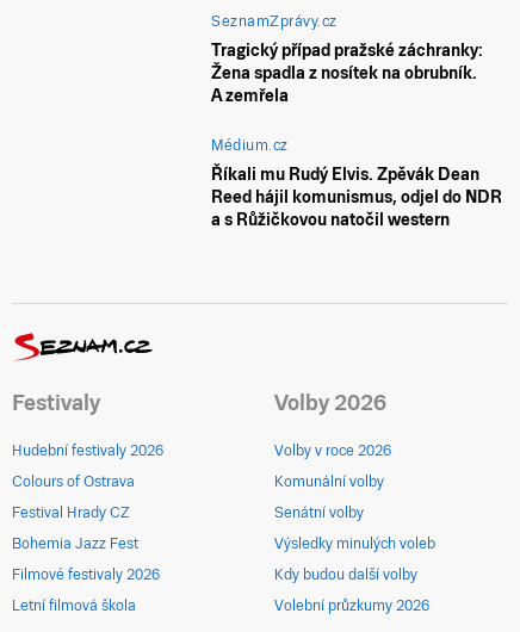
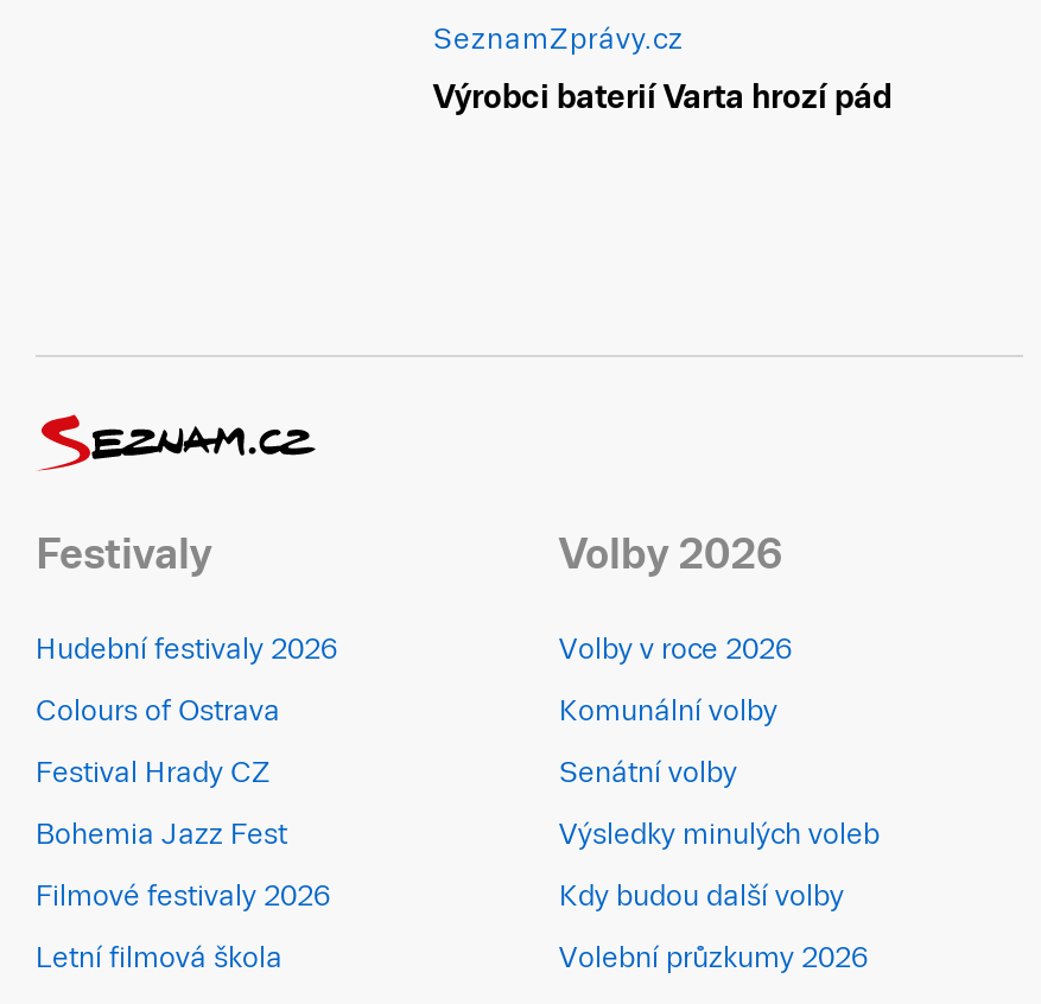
- Tragický případ pražské záchranky:
- Žena spadla z nosítek na obrubník.
- A zemřela
- Médium.cz
- Říkali mu Rudý Elvis. Zpěvák Dean
- Reed hájil komunismus, odjel do NDR
- a s Růžičkovou natočil western
+ Výrobci baterií Varta hrozí pád
